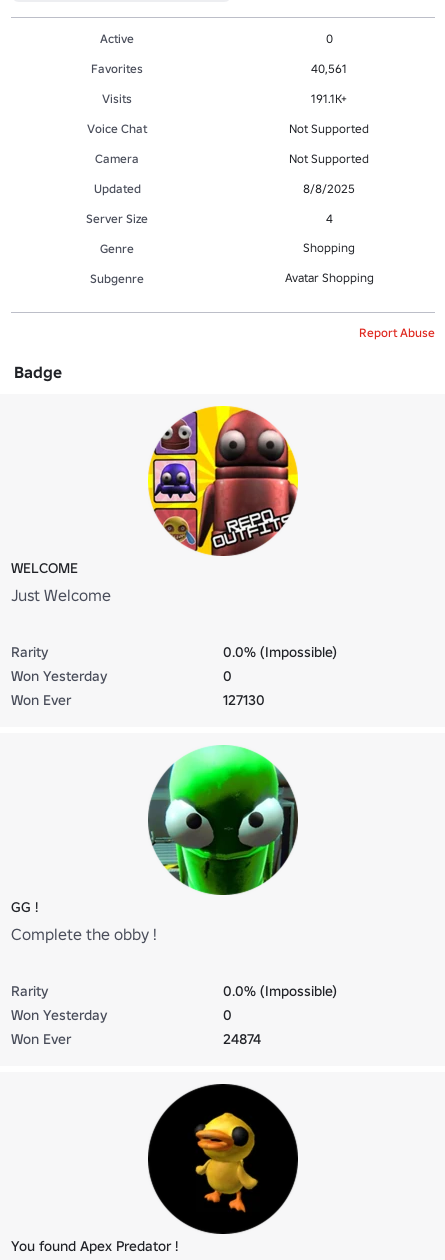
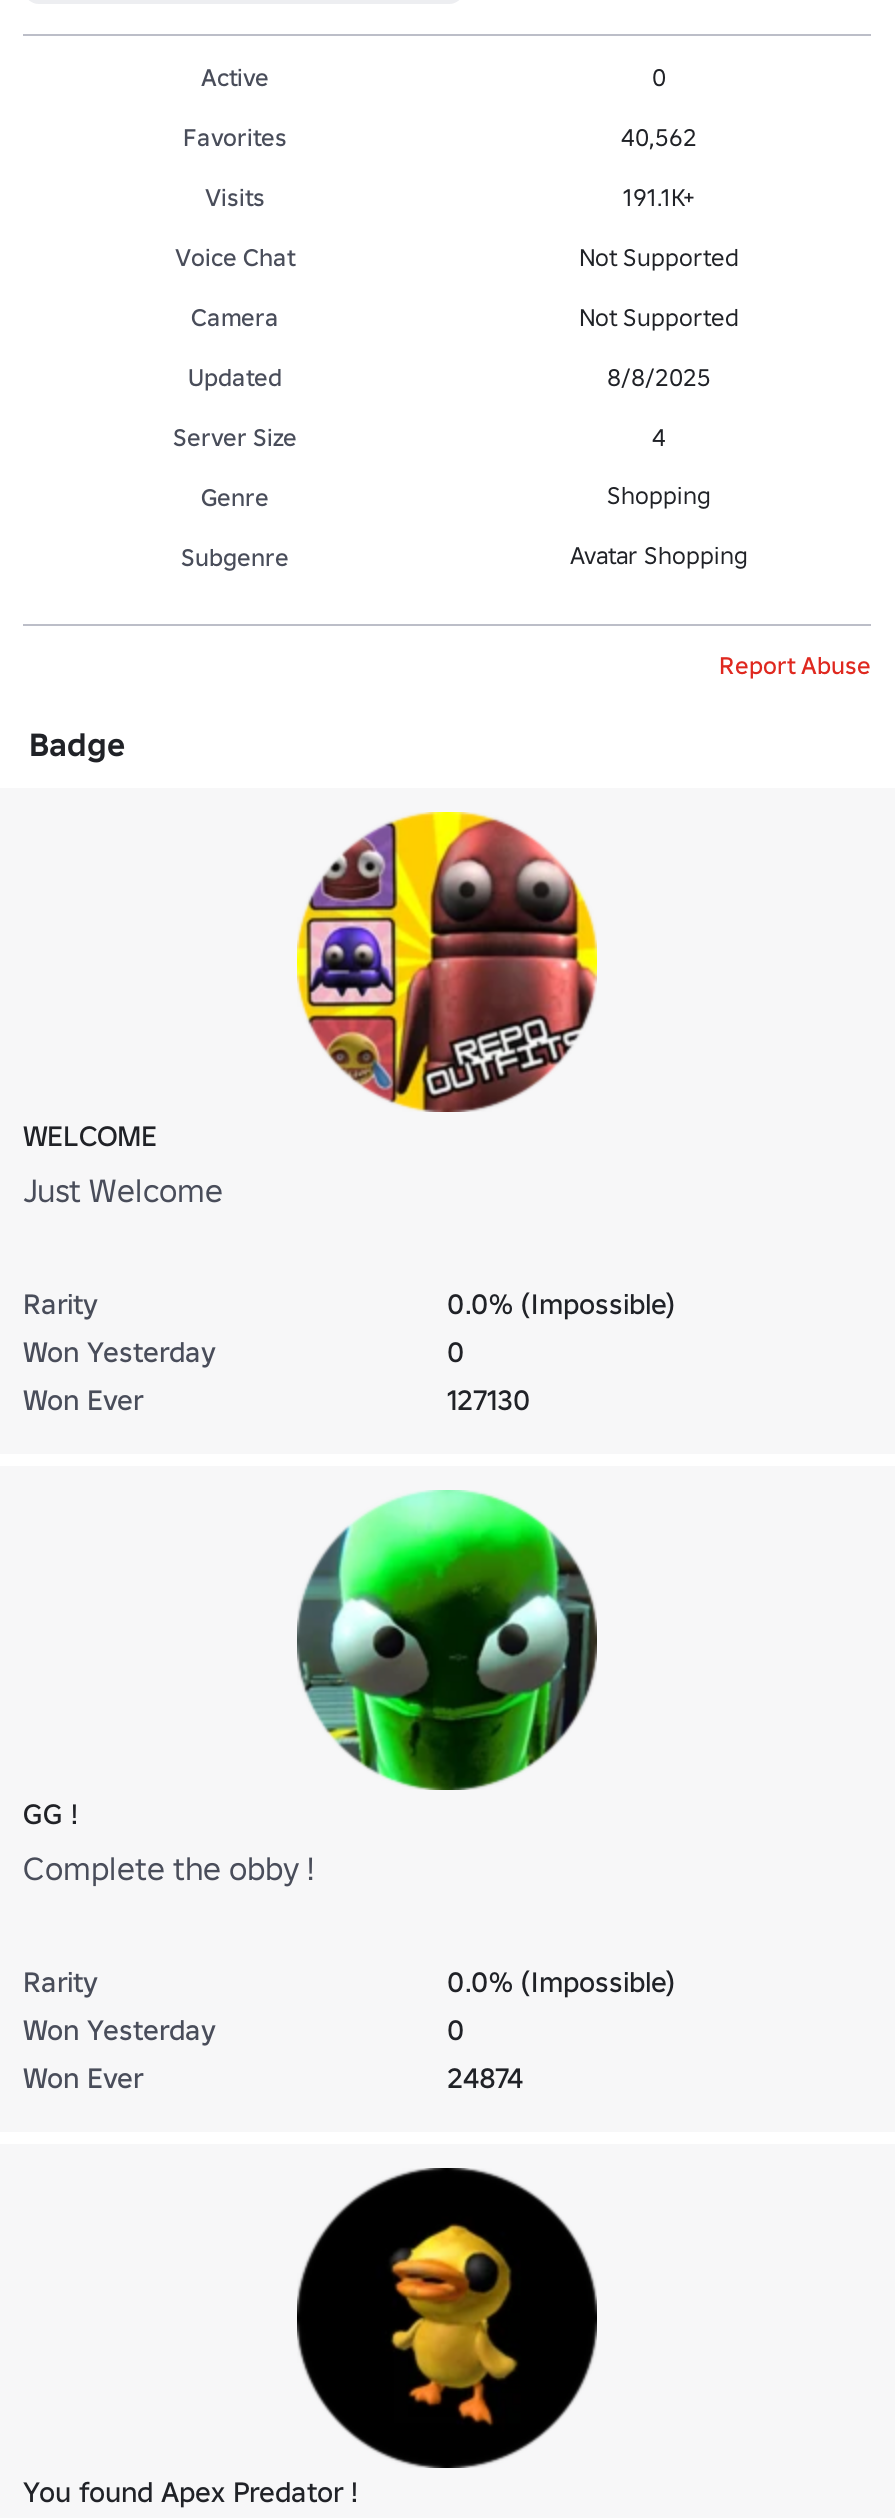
- 40,561
+ 40,562
